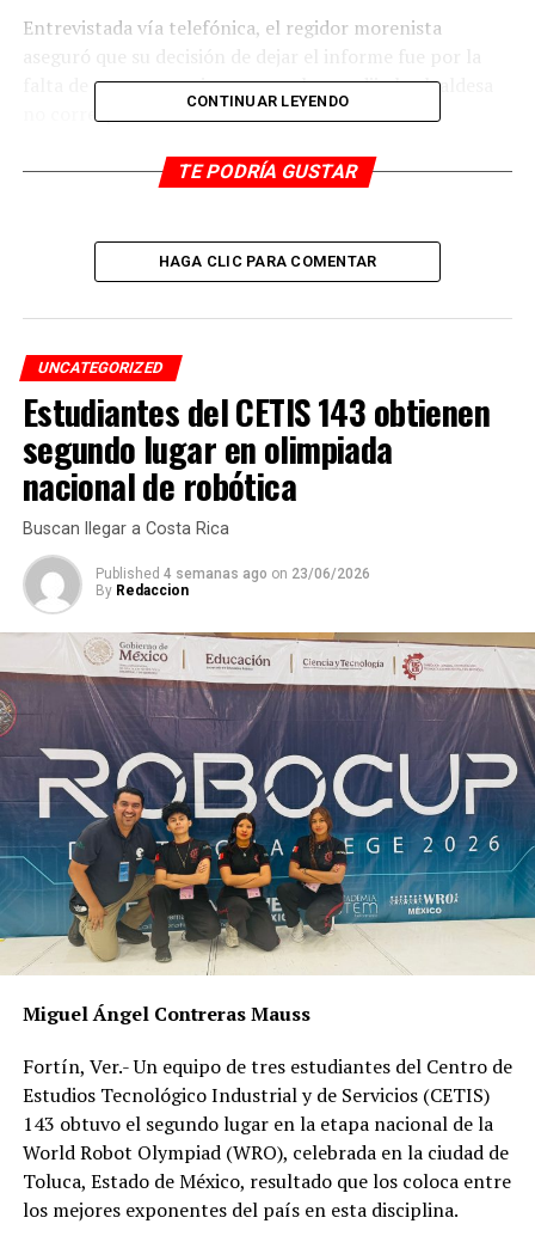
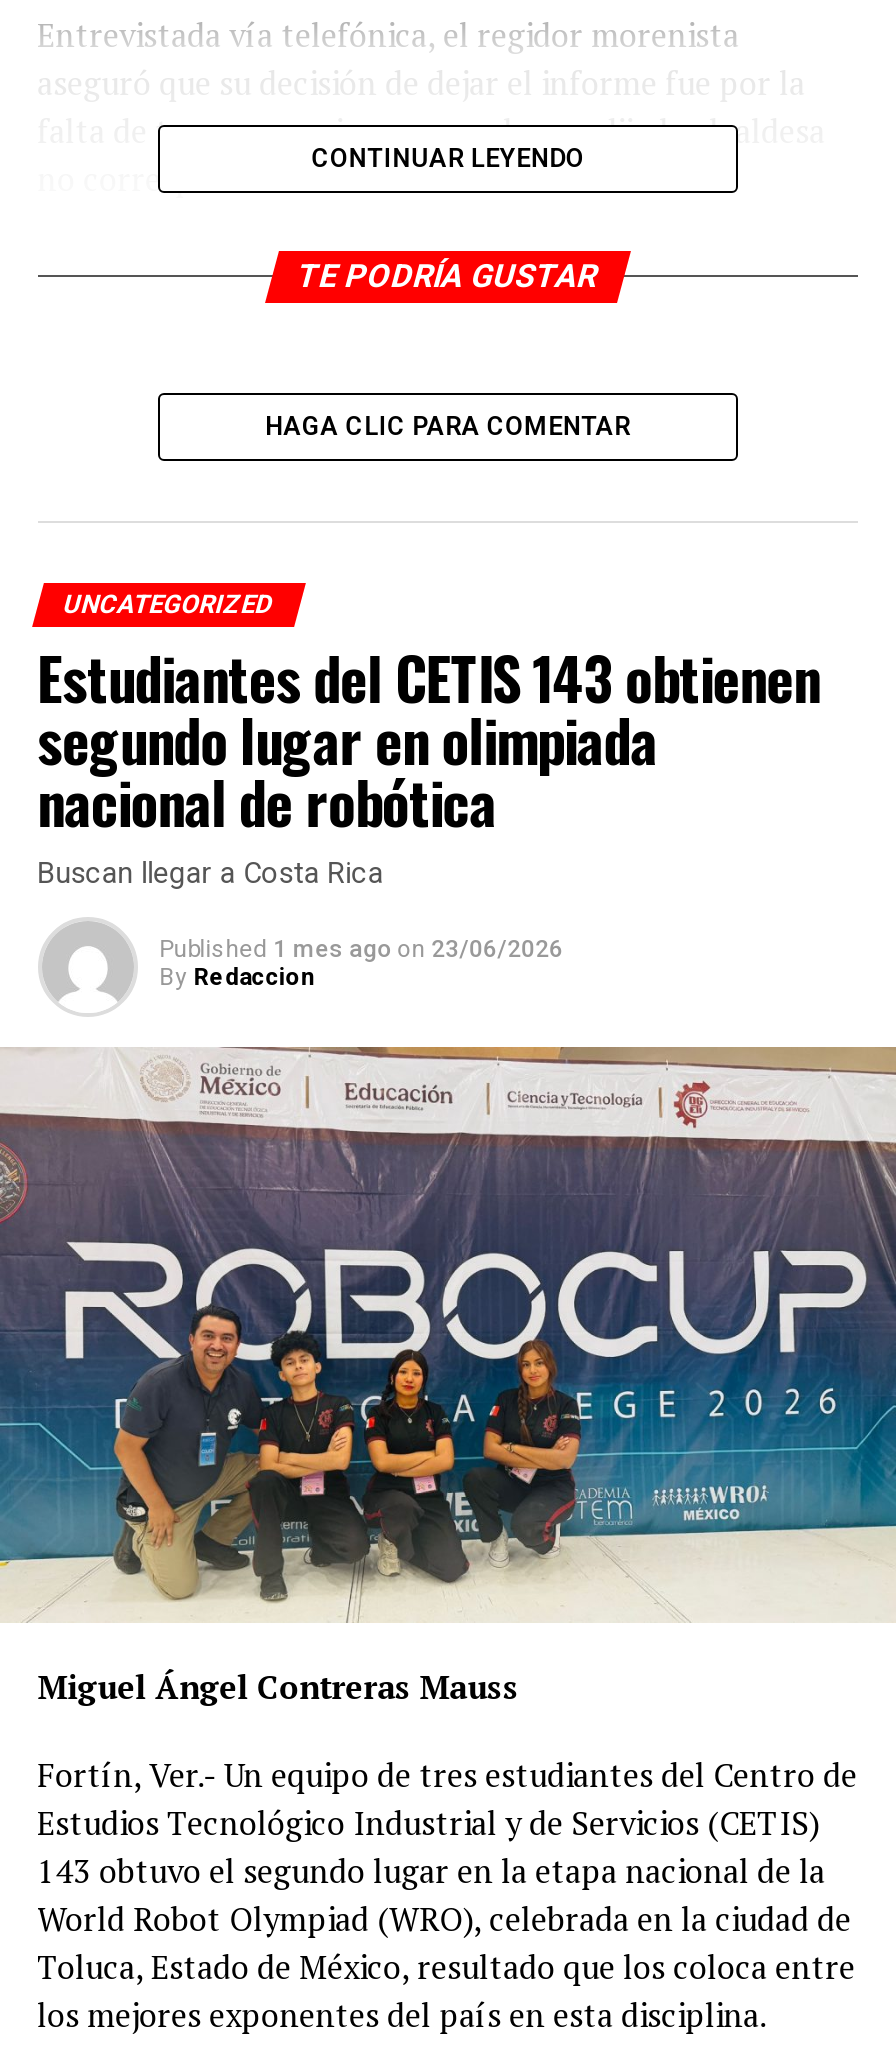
- Published 4 semanas ago on 23/06/2026
+ Published 1 mes ago on 23/06/2026
